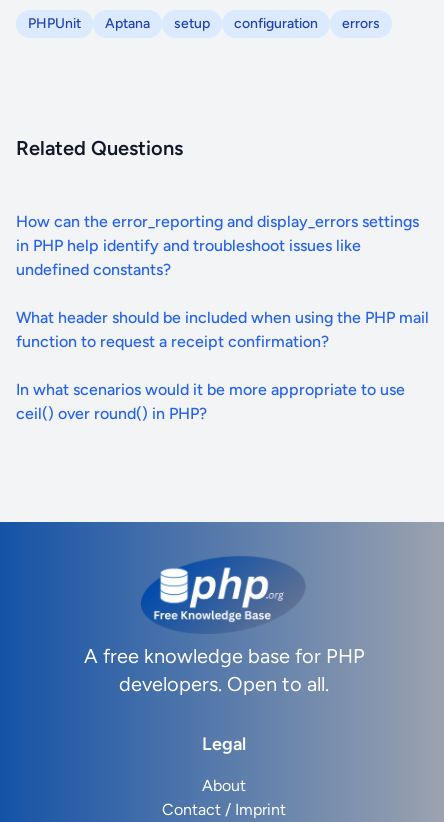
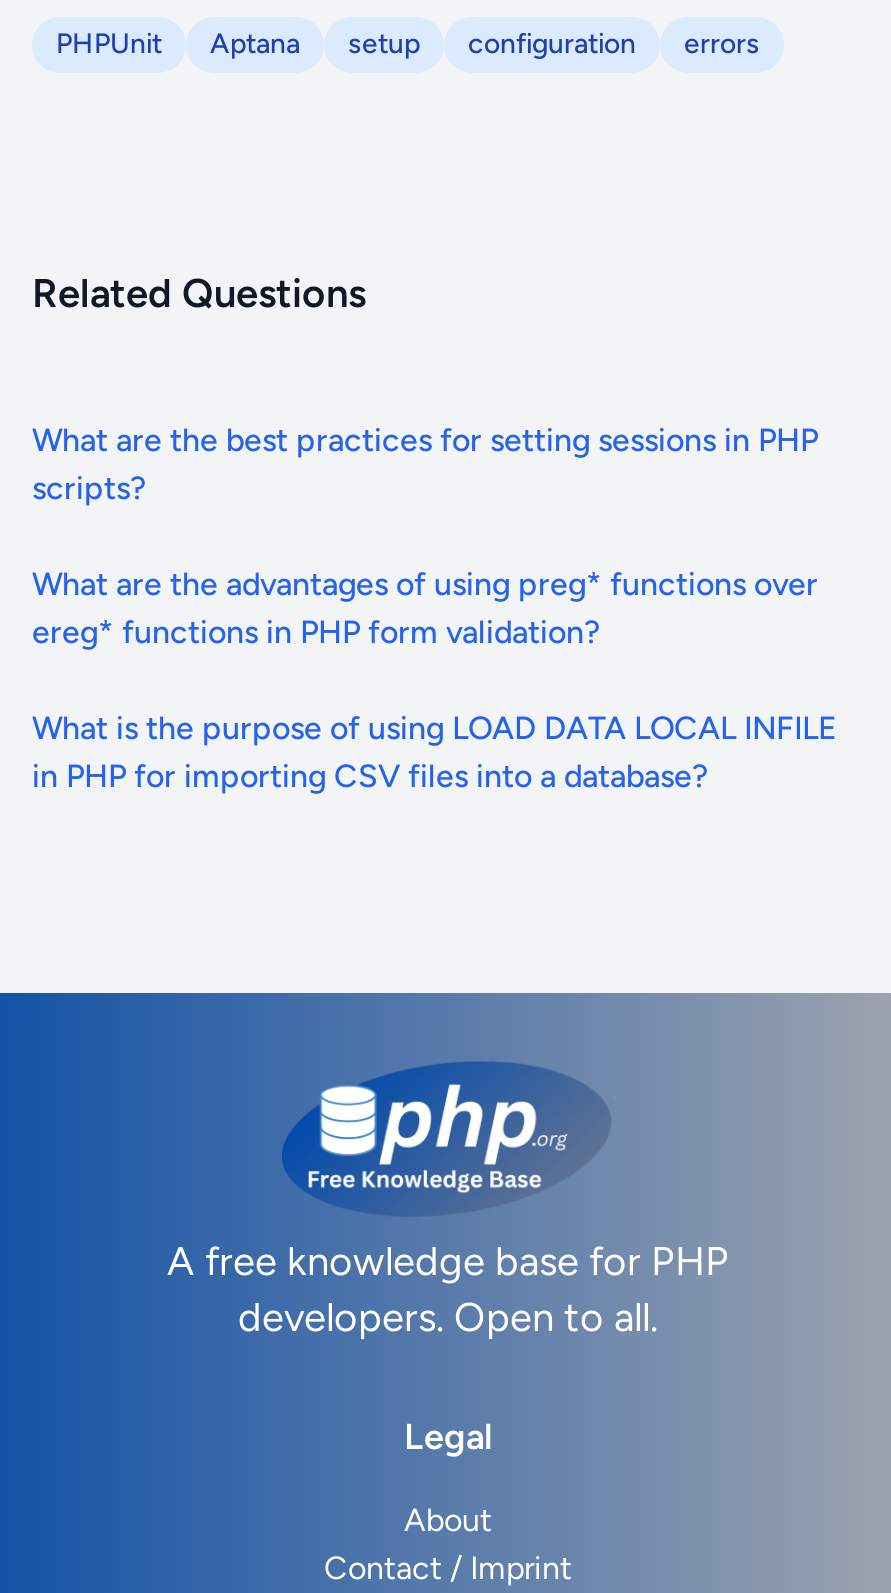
- How can the error_reporting and display_errors settings
- in PHP help identify and troubleshoot issues like
- undefined constants?
+ What are the best practices for setting sessions in PHP
+ scripts?

- What header should be included when using the PHP mail
- function to request a receipt confirmation?
+ What are the advantages of using preg* functions over
+ ereg* functions in PHP form validation?

- In what scenarios would it be more appropriate to use
- ceil() over round() in PHP?
+ What is the purpose of using LOAD DATA LOCAL INFILE
+ in PHP for importing CSV files into a database?
